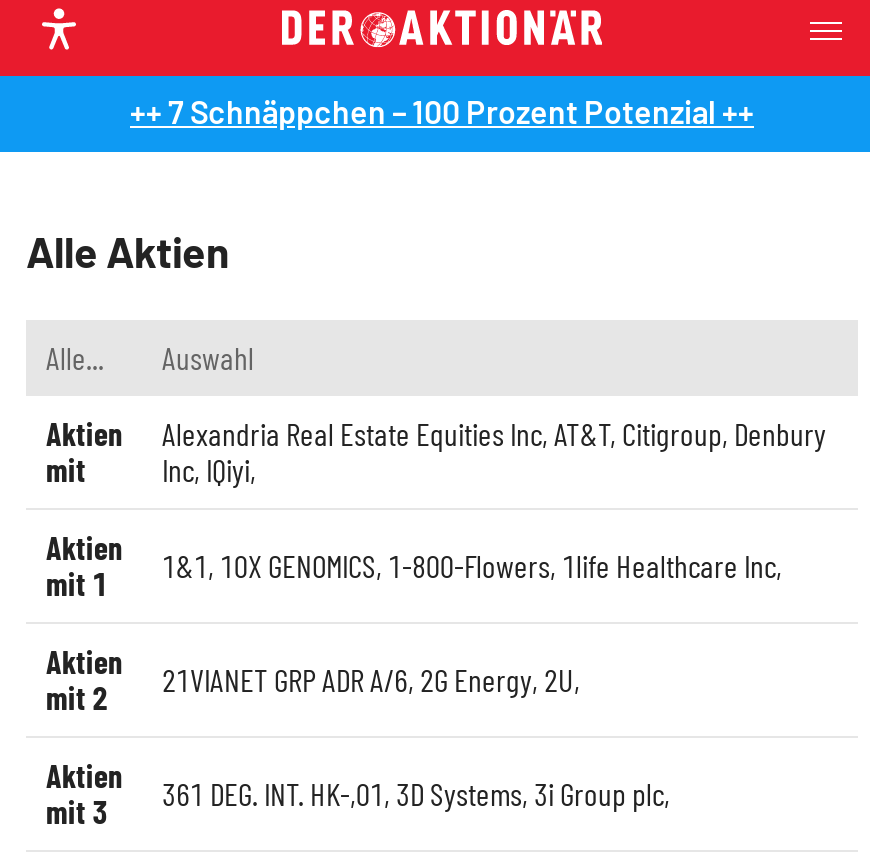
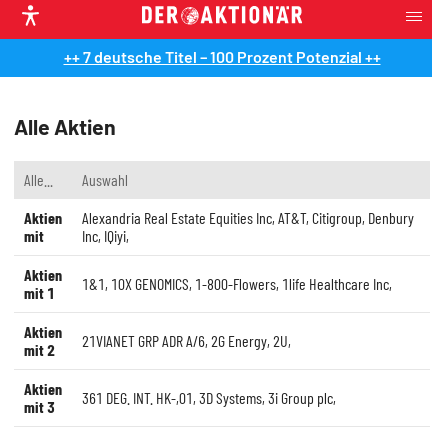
- ++ 7 Schnäppchen – 100 Prozent Potenzial ++
+ ++ 7 deutsche Titel – 100 Prozent Potenzial ++
